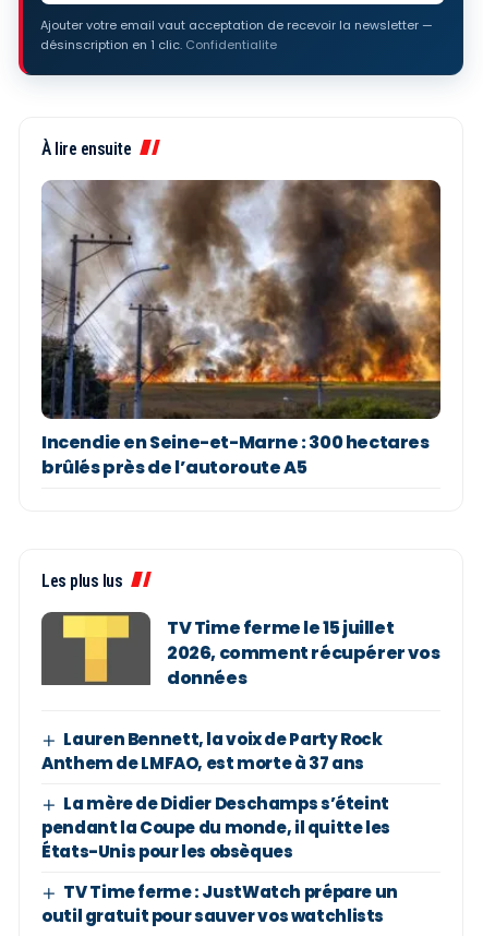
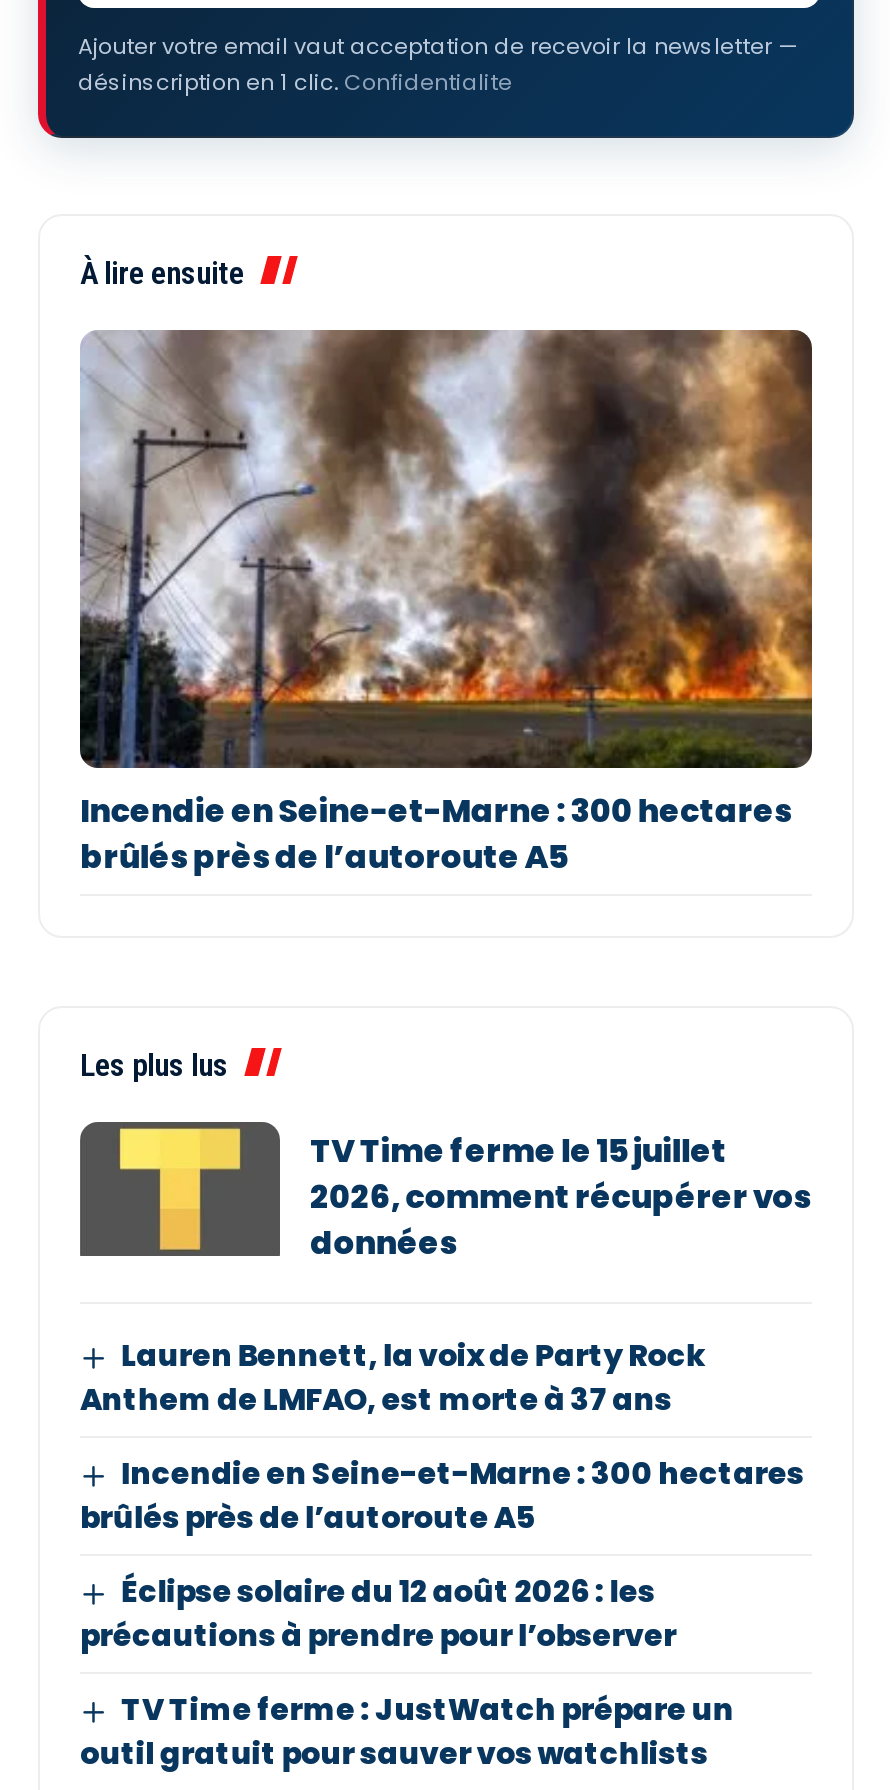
- La mère de Didier Deschamps s’éteint
- pendant la Coupe du monde, il quitte les
- États-Unis pour les obsèques
+ Incendie en Seine-et-Marne : 300 hectares
+ brûlés près de l’autoroute A5
+ Éclipse solaire du 12 août 2026 : les
+ précautions à prendre pour l’observer
